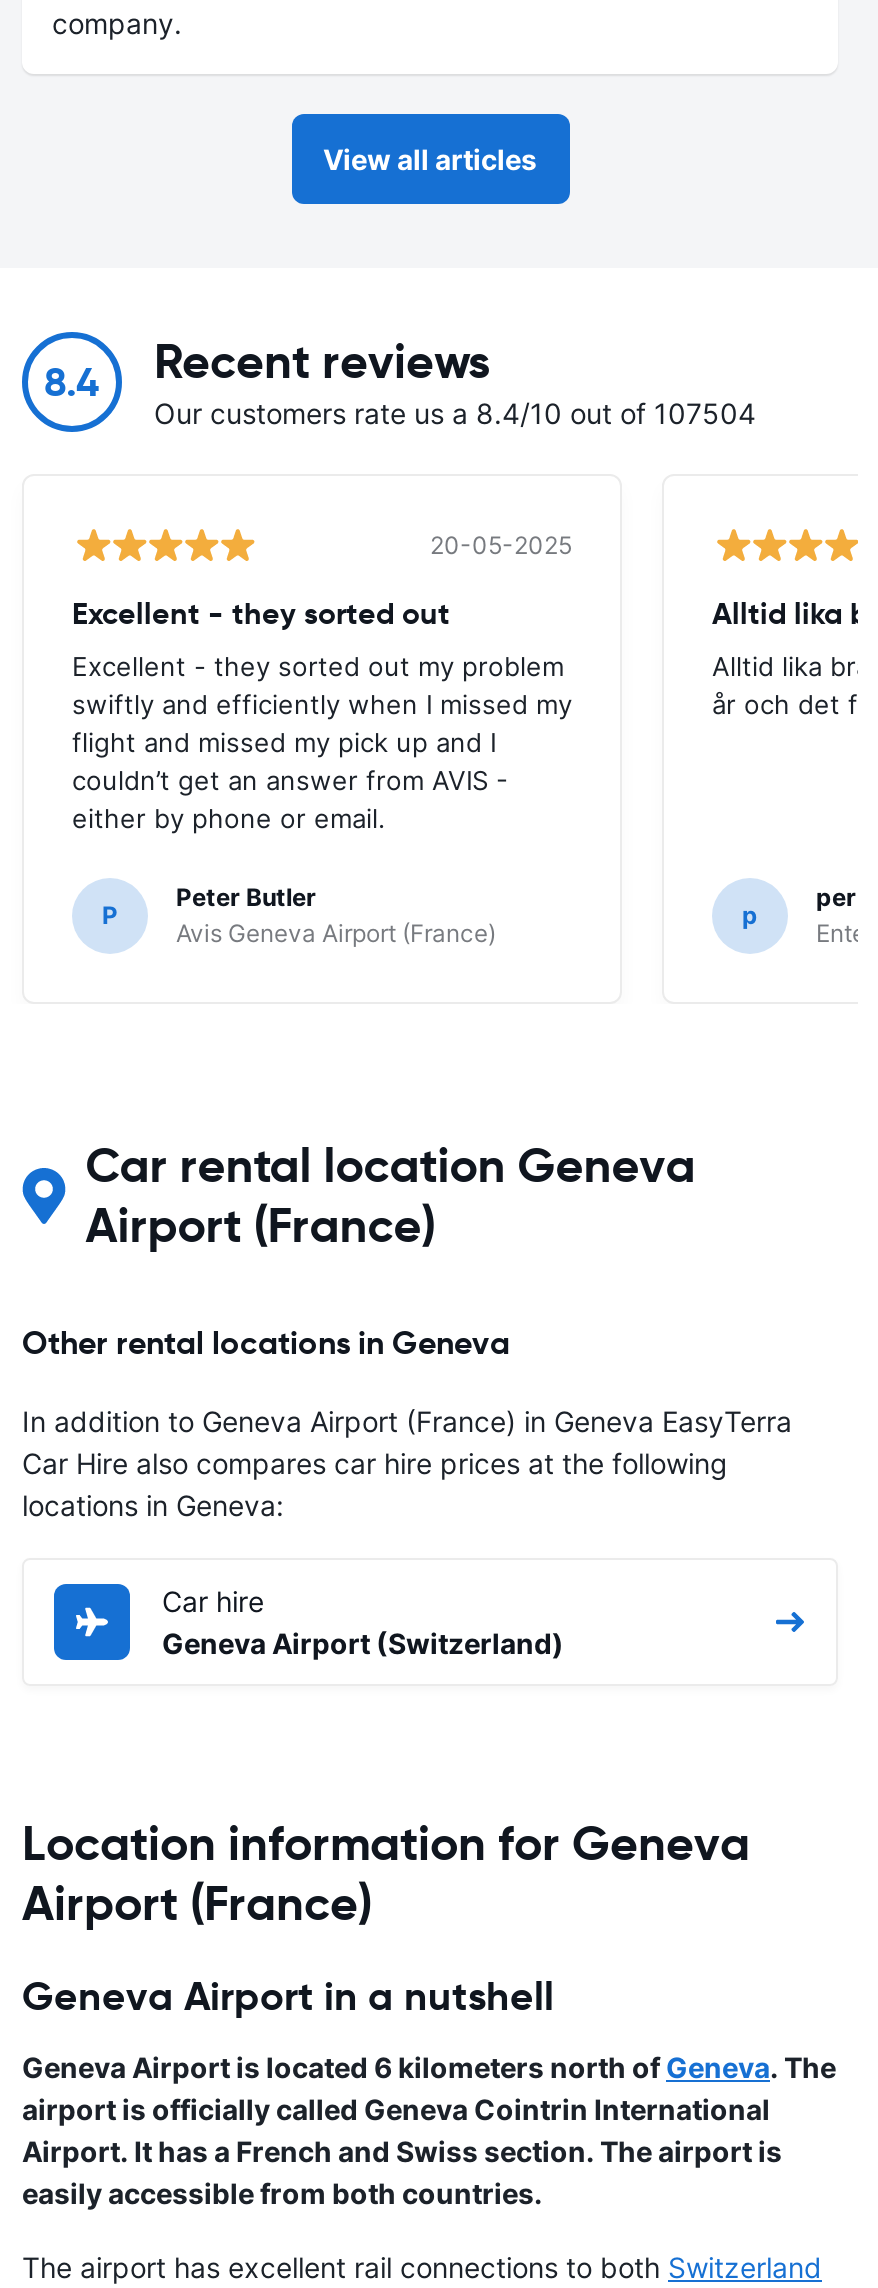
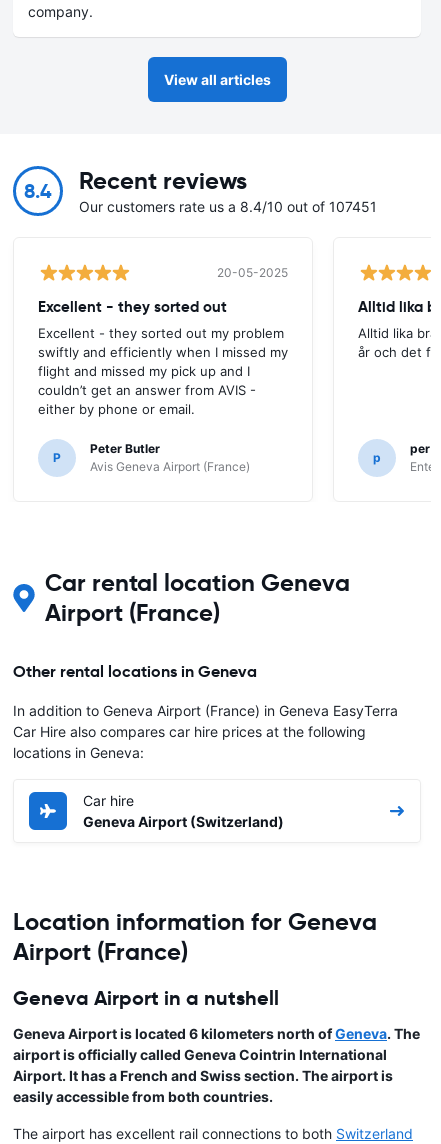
- Our customers rate us a 8.4/10 out of 107504
+ Our customers rate us a 8.4/10 out of 107451
